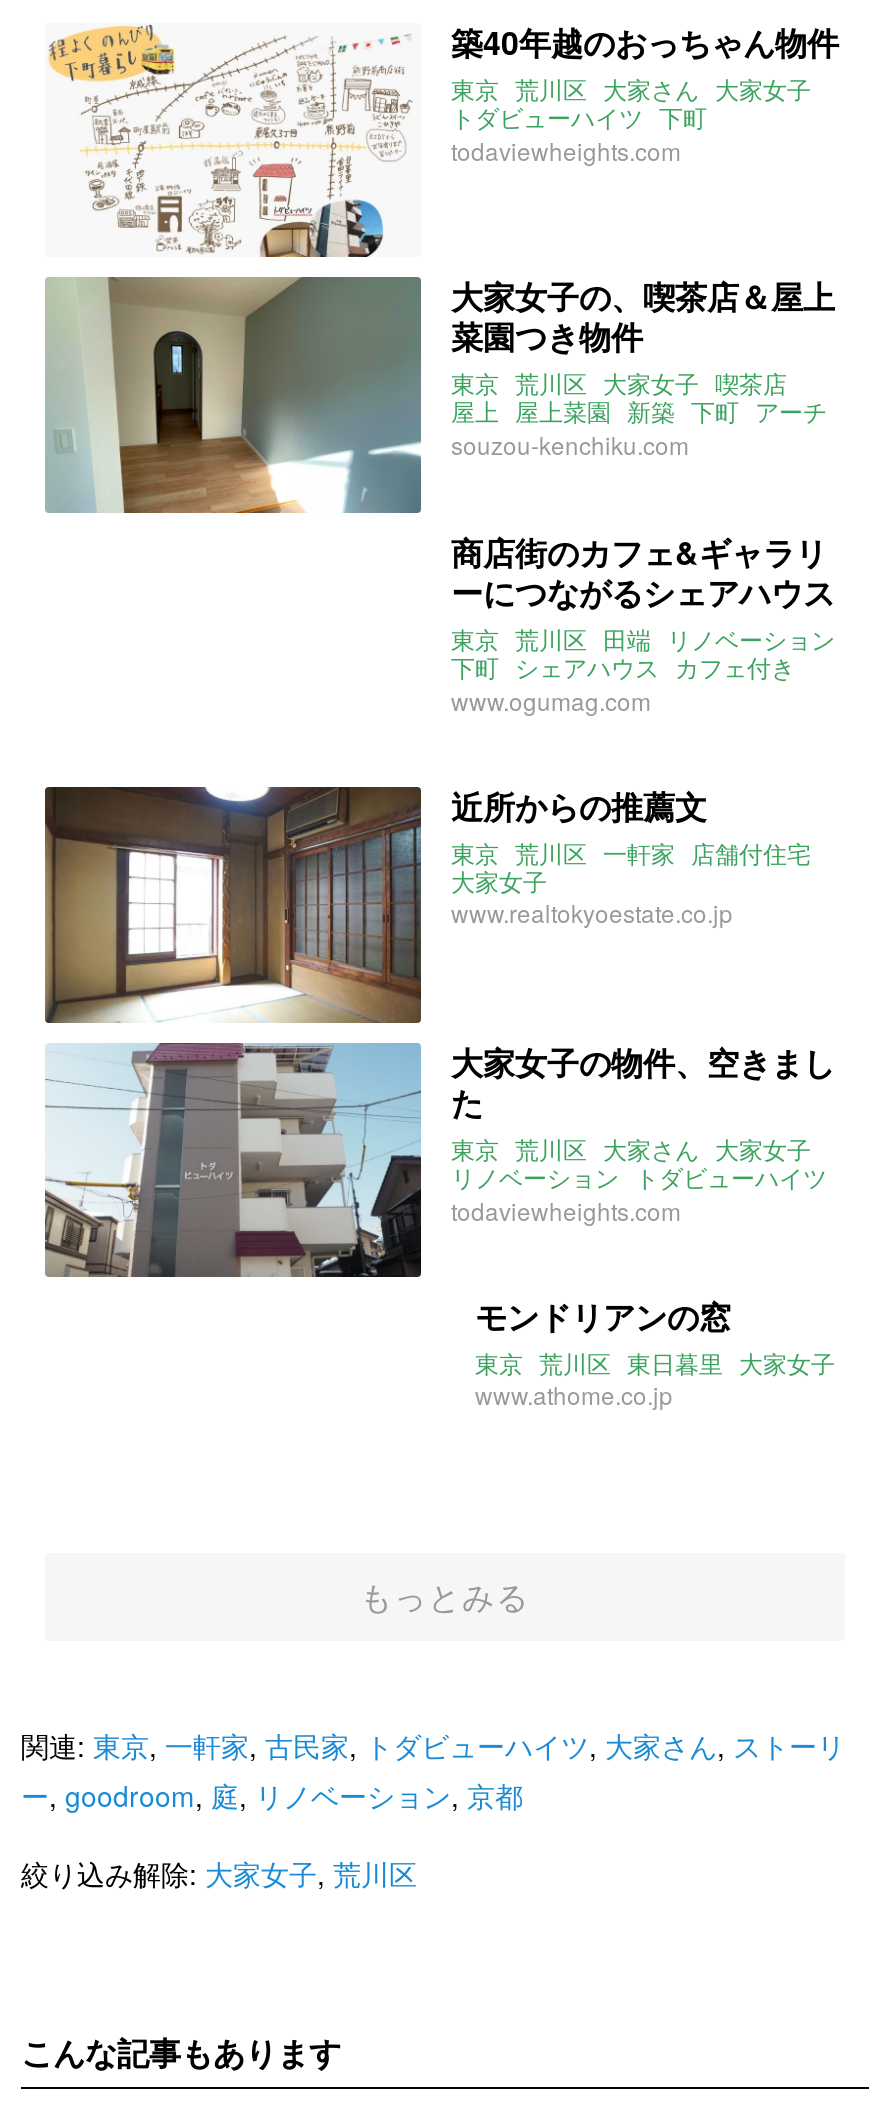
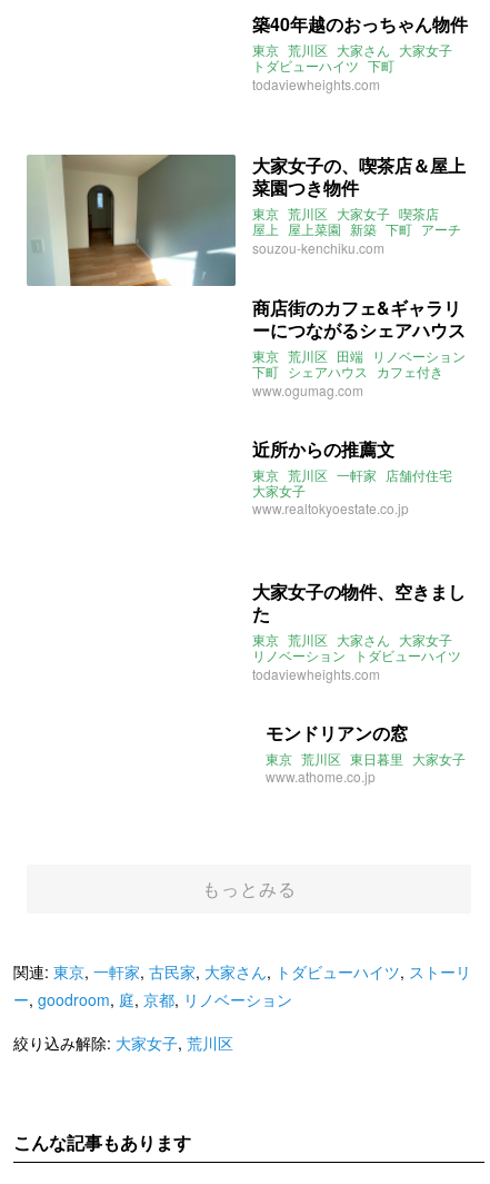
- [image]

- [image]

- [image]

- 関連:東京,一軒家,古民家,トダビューハイツ,大家さん,ストーリ
+ 関連:東京,一軒家,古民家,大家さん,トダビューハイツ,ストーリ

- ー, goodroom,庭,リノベーション,京都
+ ー, goodroom,庭,京都,リノベーション
